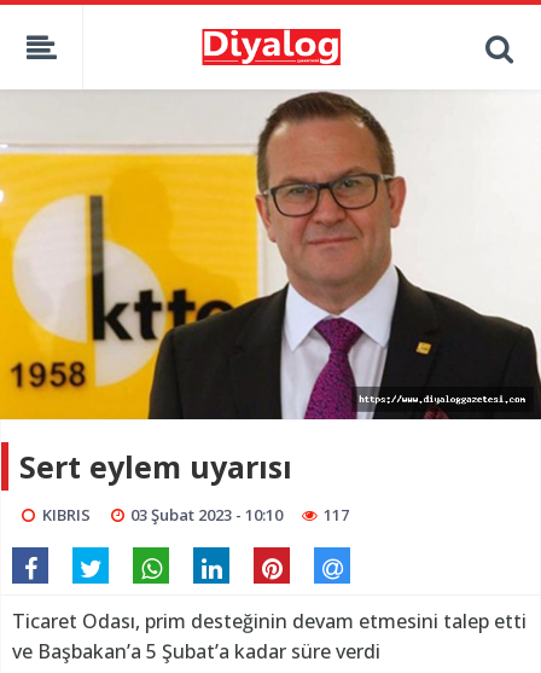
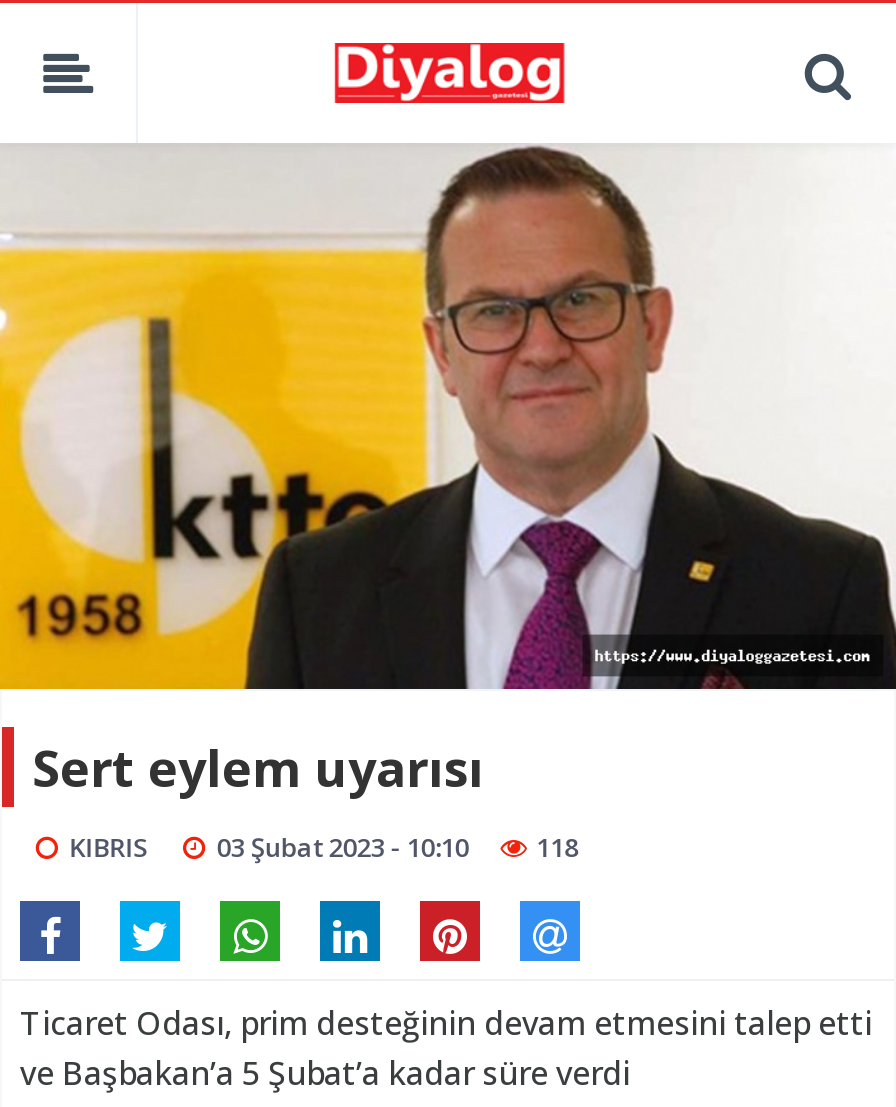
- KIBRIS 03 Şubat 2023 - 10:10 117
+ KIBRIS 03 Şubat 2023 - 10:10 118
